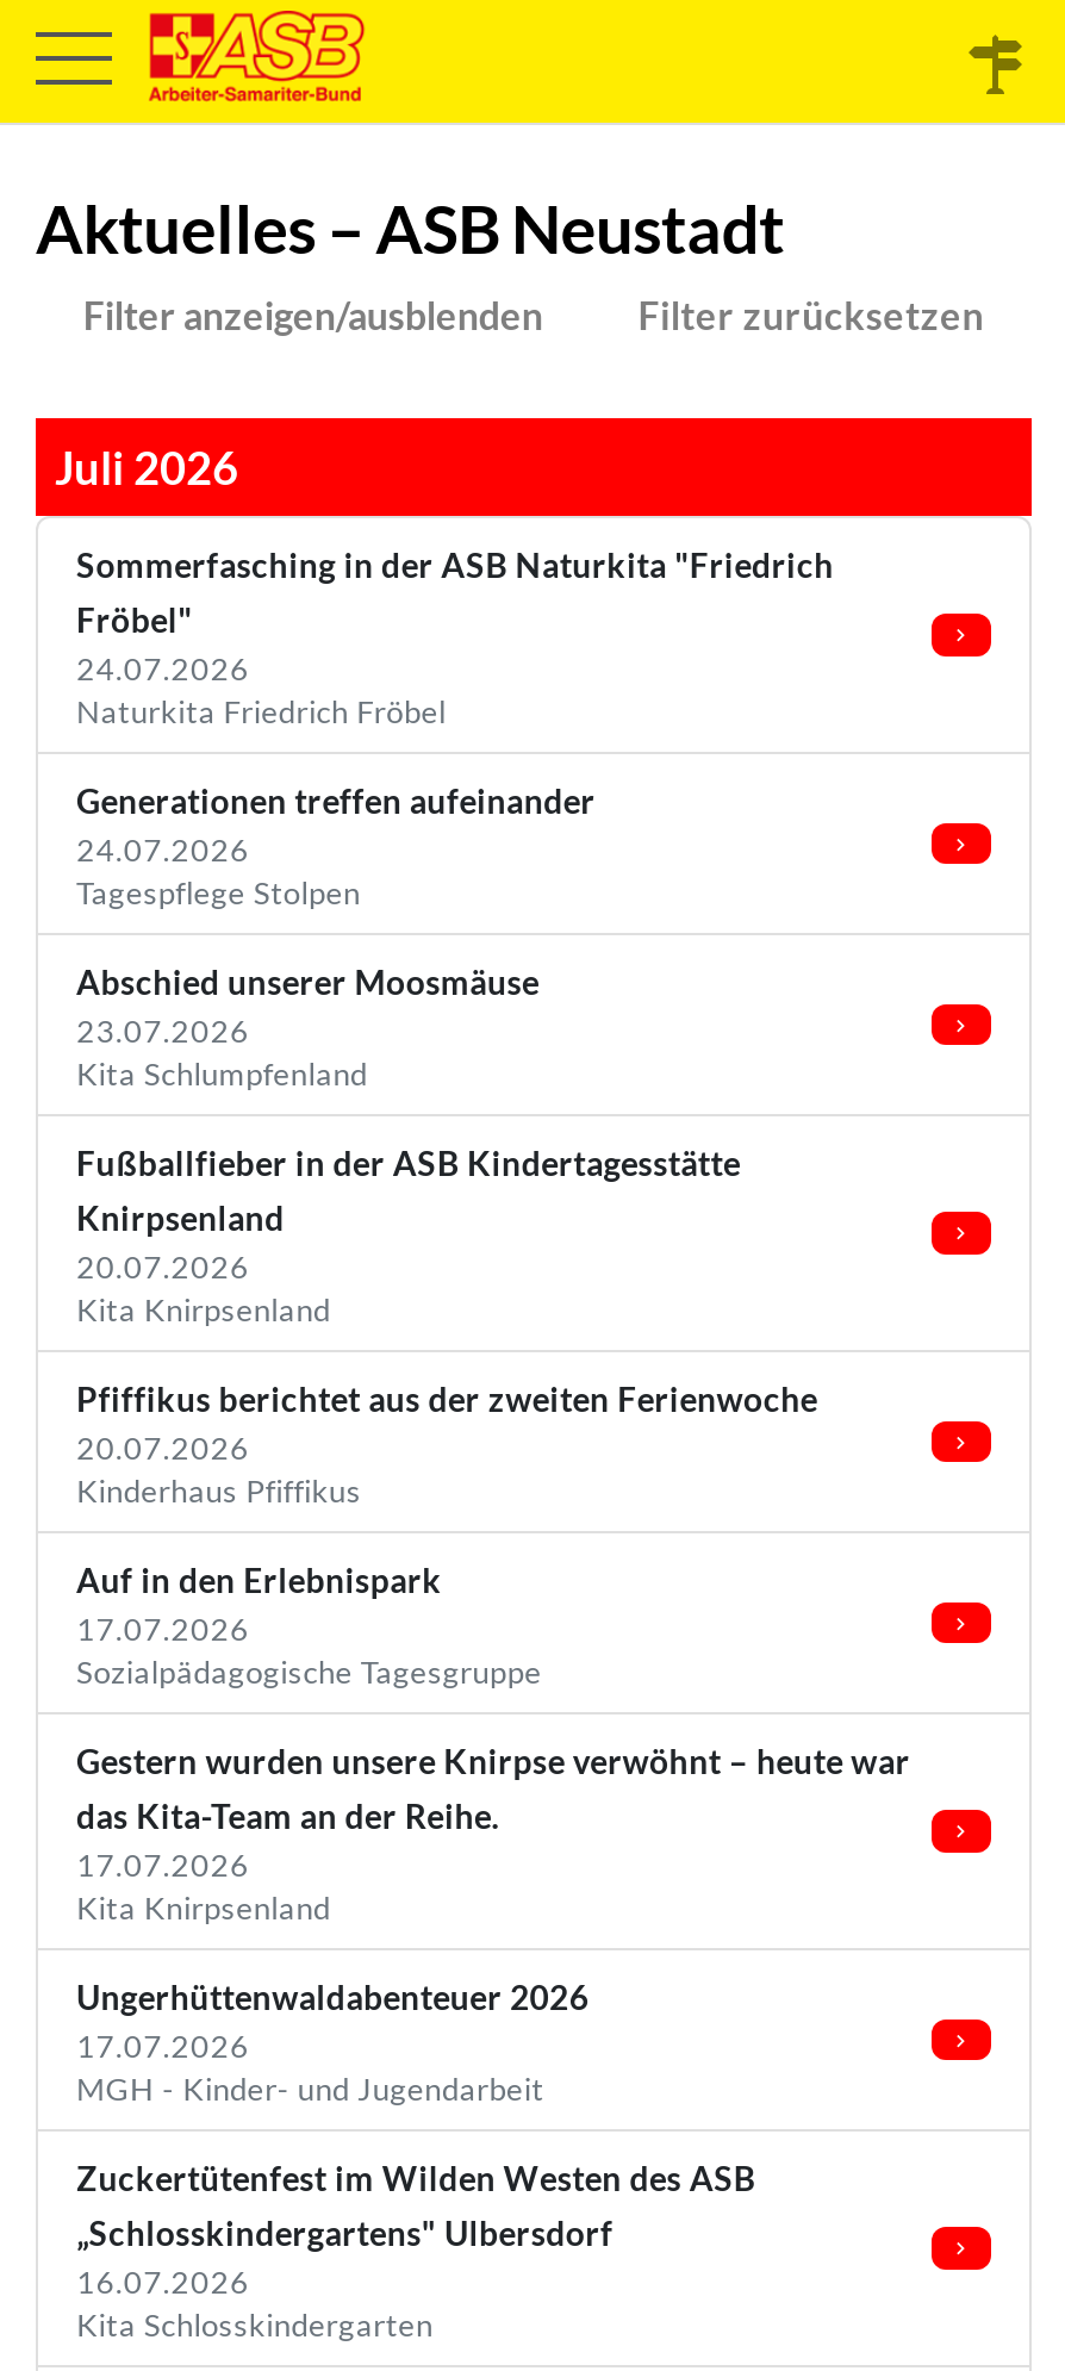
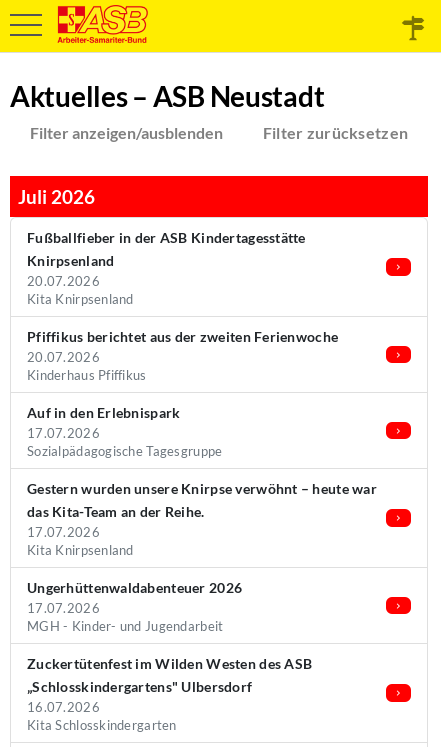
- Sommerfasching in der ASB Naturkita "Friedrich
- Fröbel"
- 24.07.2026
- Naturkita Friedrich Fröbel
- Generationen treffen aufeinander
- 24.07.2026
- Tagespflege Stolpen
- Abschied unserer Moosmäuse
- 23.07.2026
- Kita Schlumpfenland
